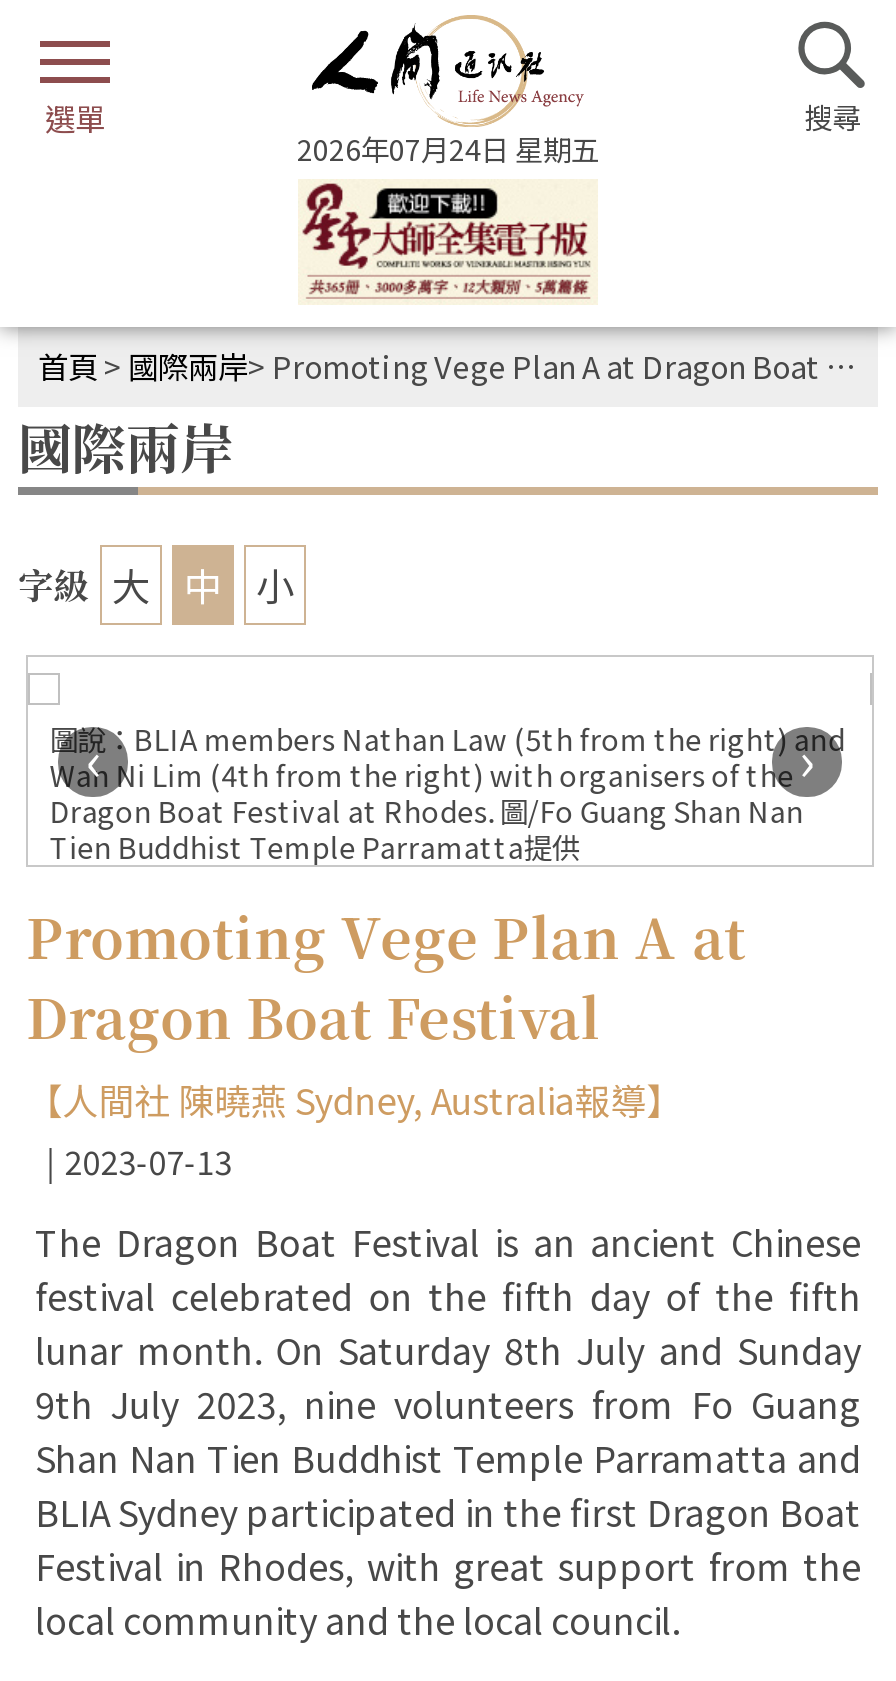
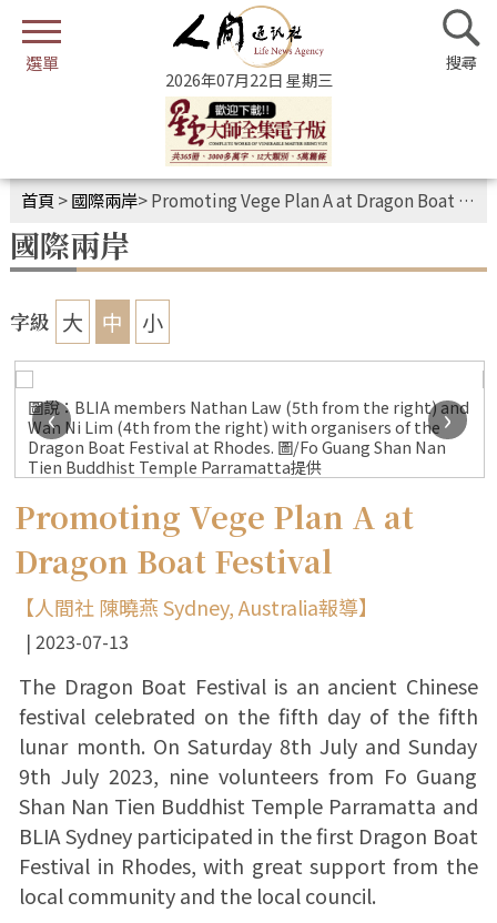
- 2026年07月24日 星期五
+ 2026年07月22日 星期三
